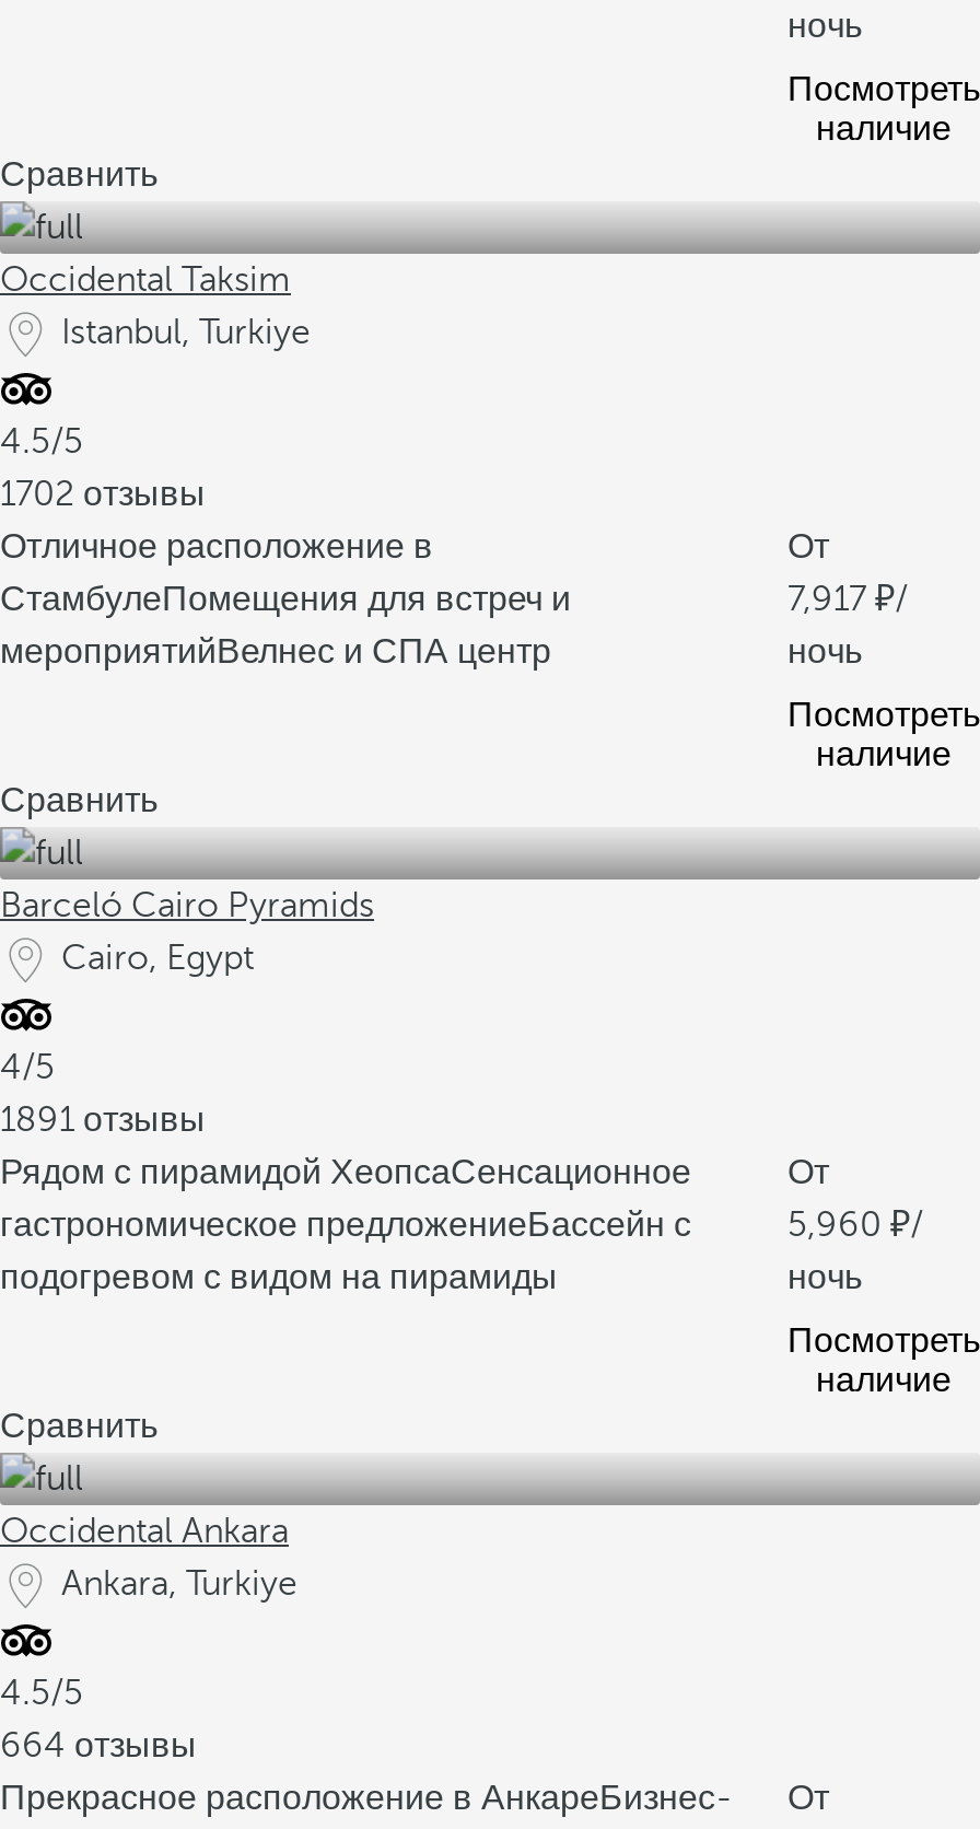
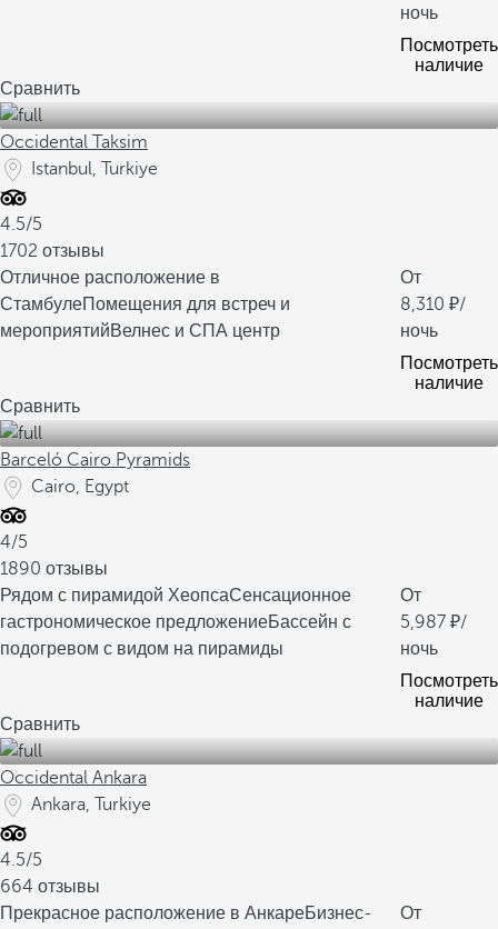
- 7,917
+ 8,310

- 1891 отзывы
+ 1890 отзывы

- 5,960
+ 5,987
